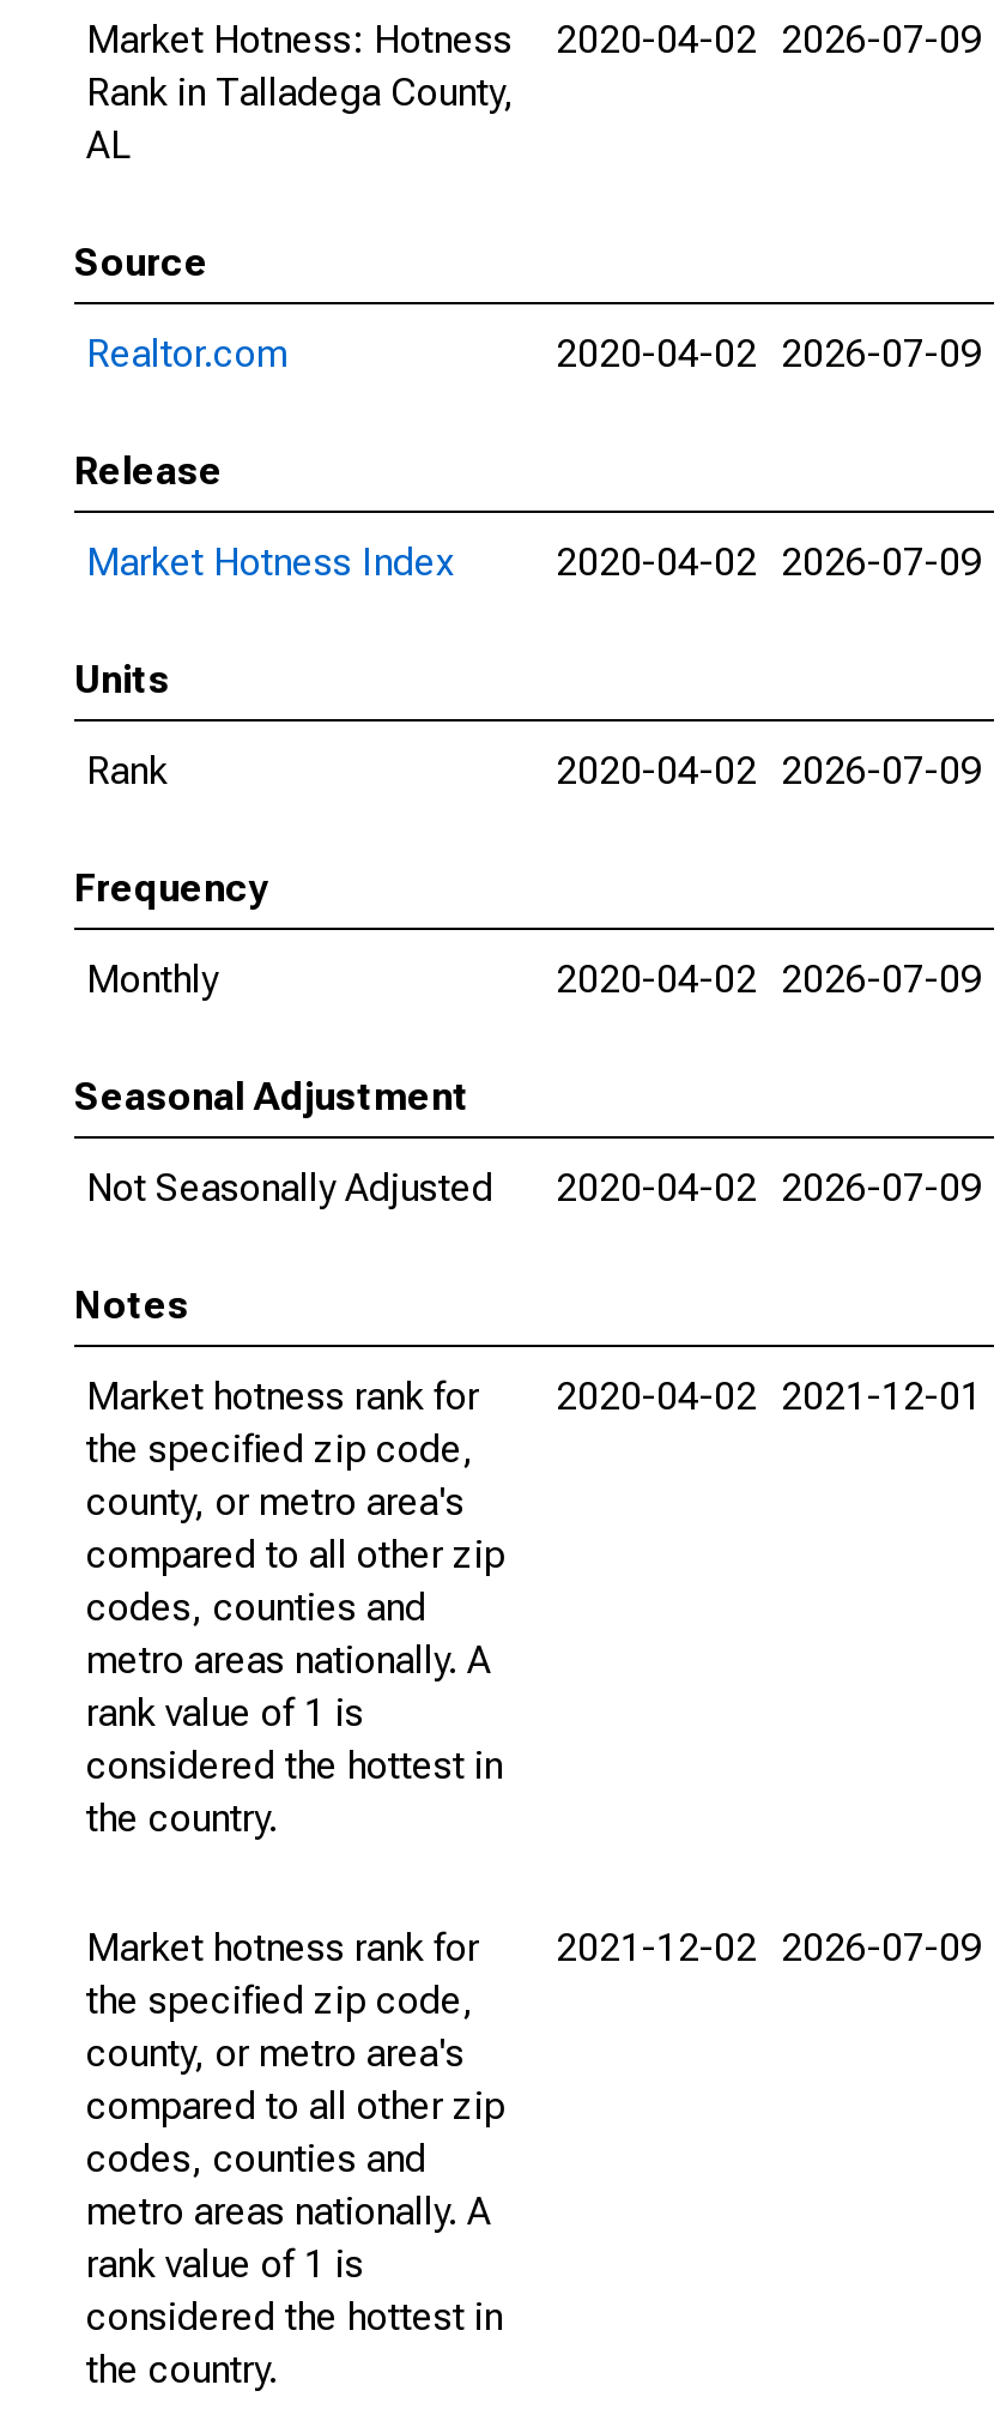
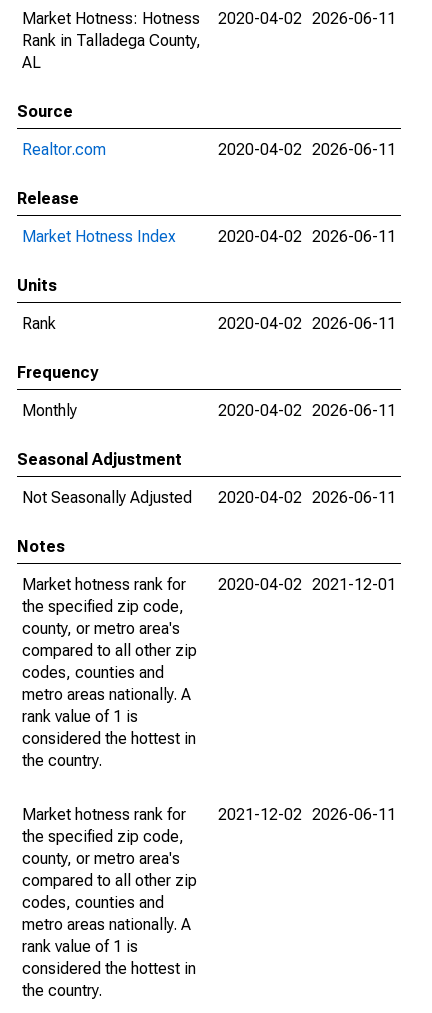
- Market Hotness: Hotness 2020-04-02 2026-07-09
+ Market Hotness: Hotness 2020-04-02 2026-06-11

- 2020-04-02 2026-07-09
+ 2020-04-02 2026-06-11

- 2020-04-02 2026-07-09
+ 2020-04-02 2026-06-11

- 2020-04-02 2026-07-09
+ 2020-04-02 2026-06-11

- 2020-04-02 2026-07-09
+ 2020-04-02 2026-06-11

- Not Seasonally Adjusted 2020-04-02 2026-07-09
+ Not Seasonally Adjusted 2020-04-02 2026-06-11

- Market hotness rank for 2021-12-02 2026-07-09
+ Market hotness rank for 2021-12-02 2026-06-11
